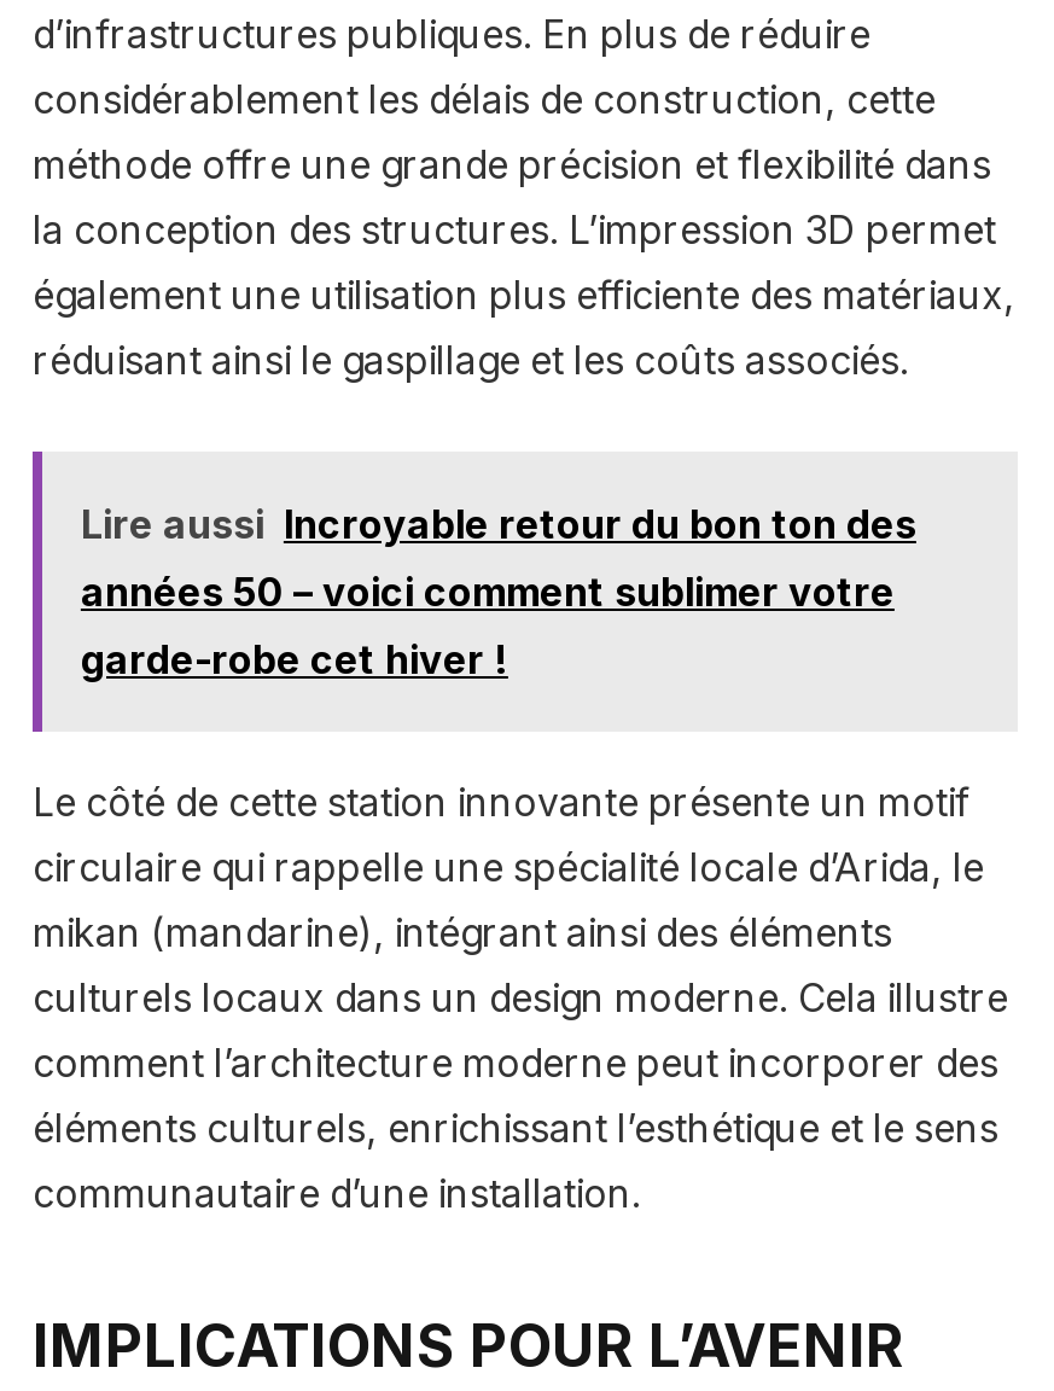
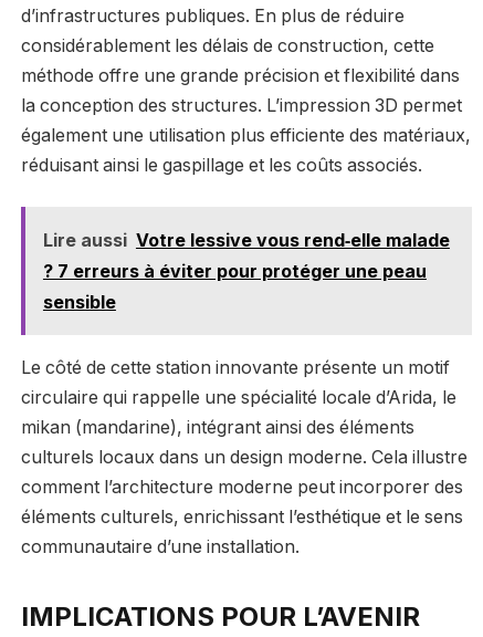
- Lire aussi Incroyable retour du bon ton des
- années 50 – voici comment sublimer votre
- garde-robe cet hiver !
+ Lire aussi Votre lessive vous rend‑elle malade
+ ? 7 erreurs à éviter pour protéger une peau
+ sensible
